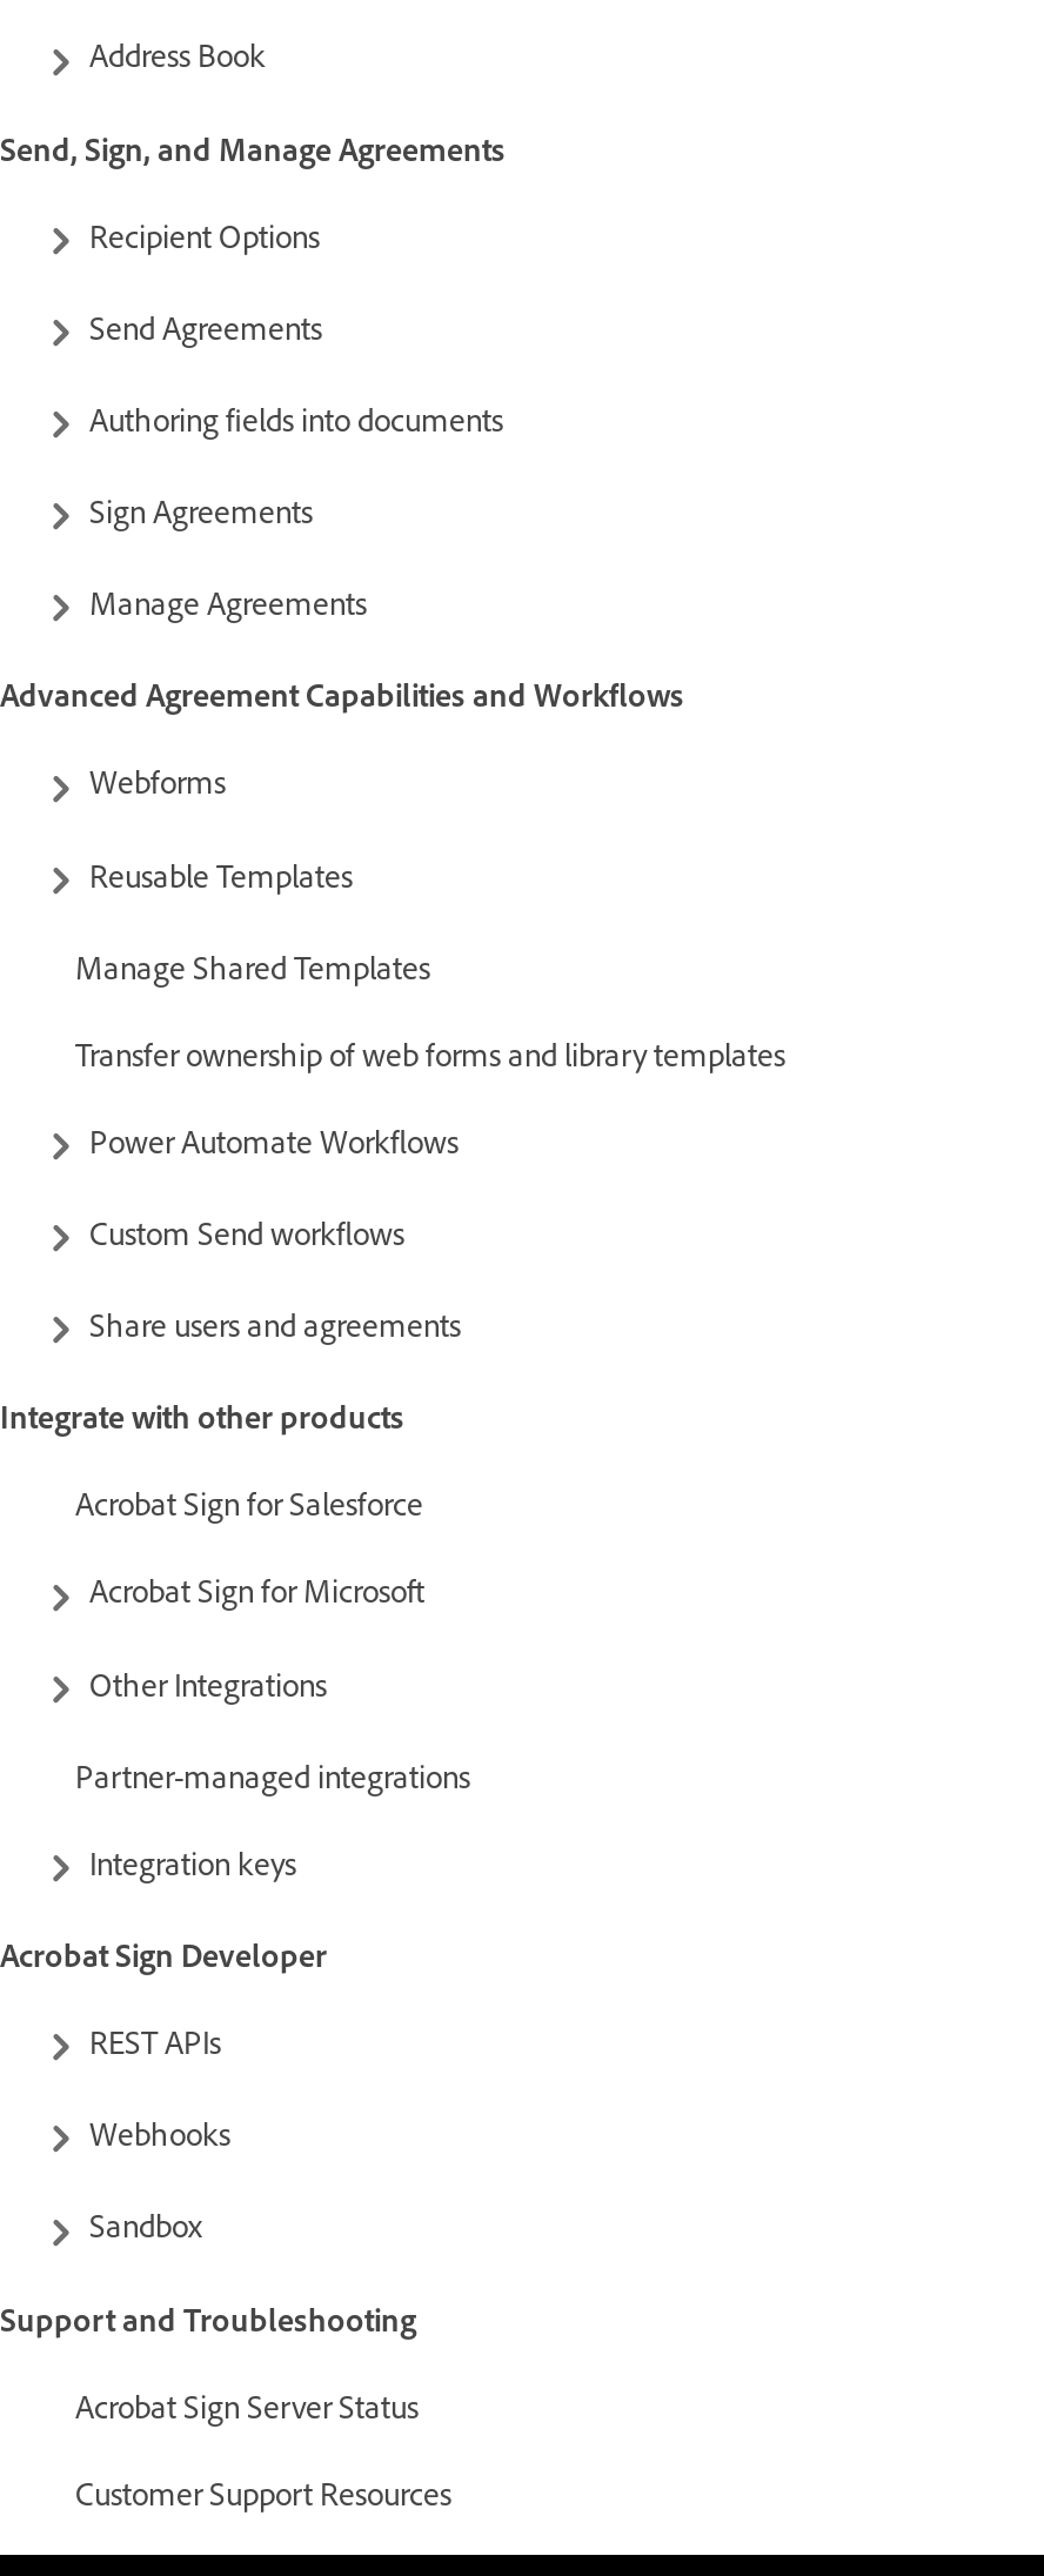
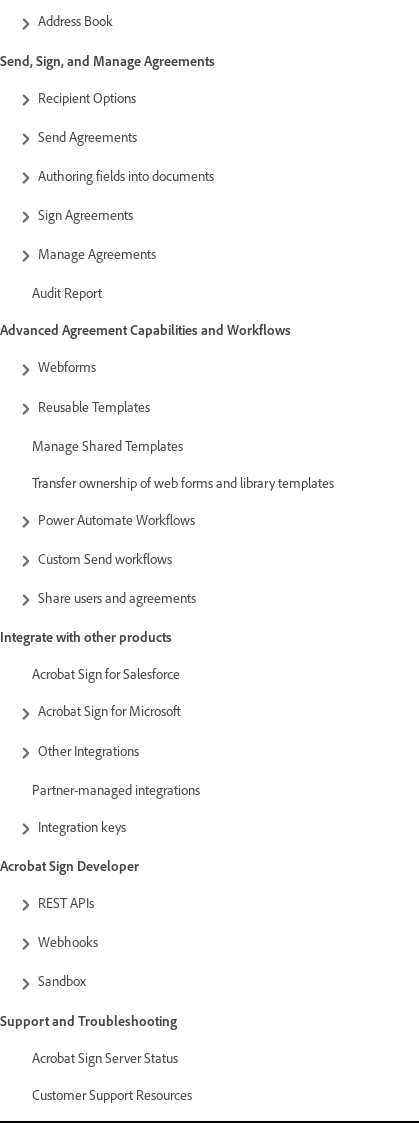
+ Audit Report
